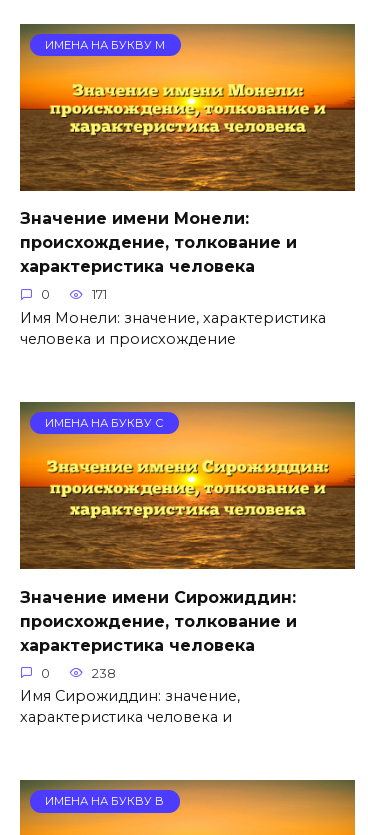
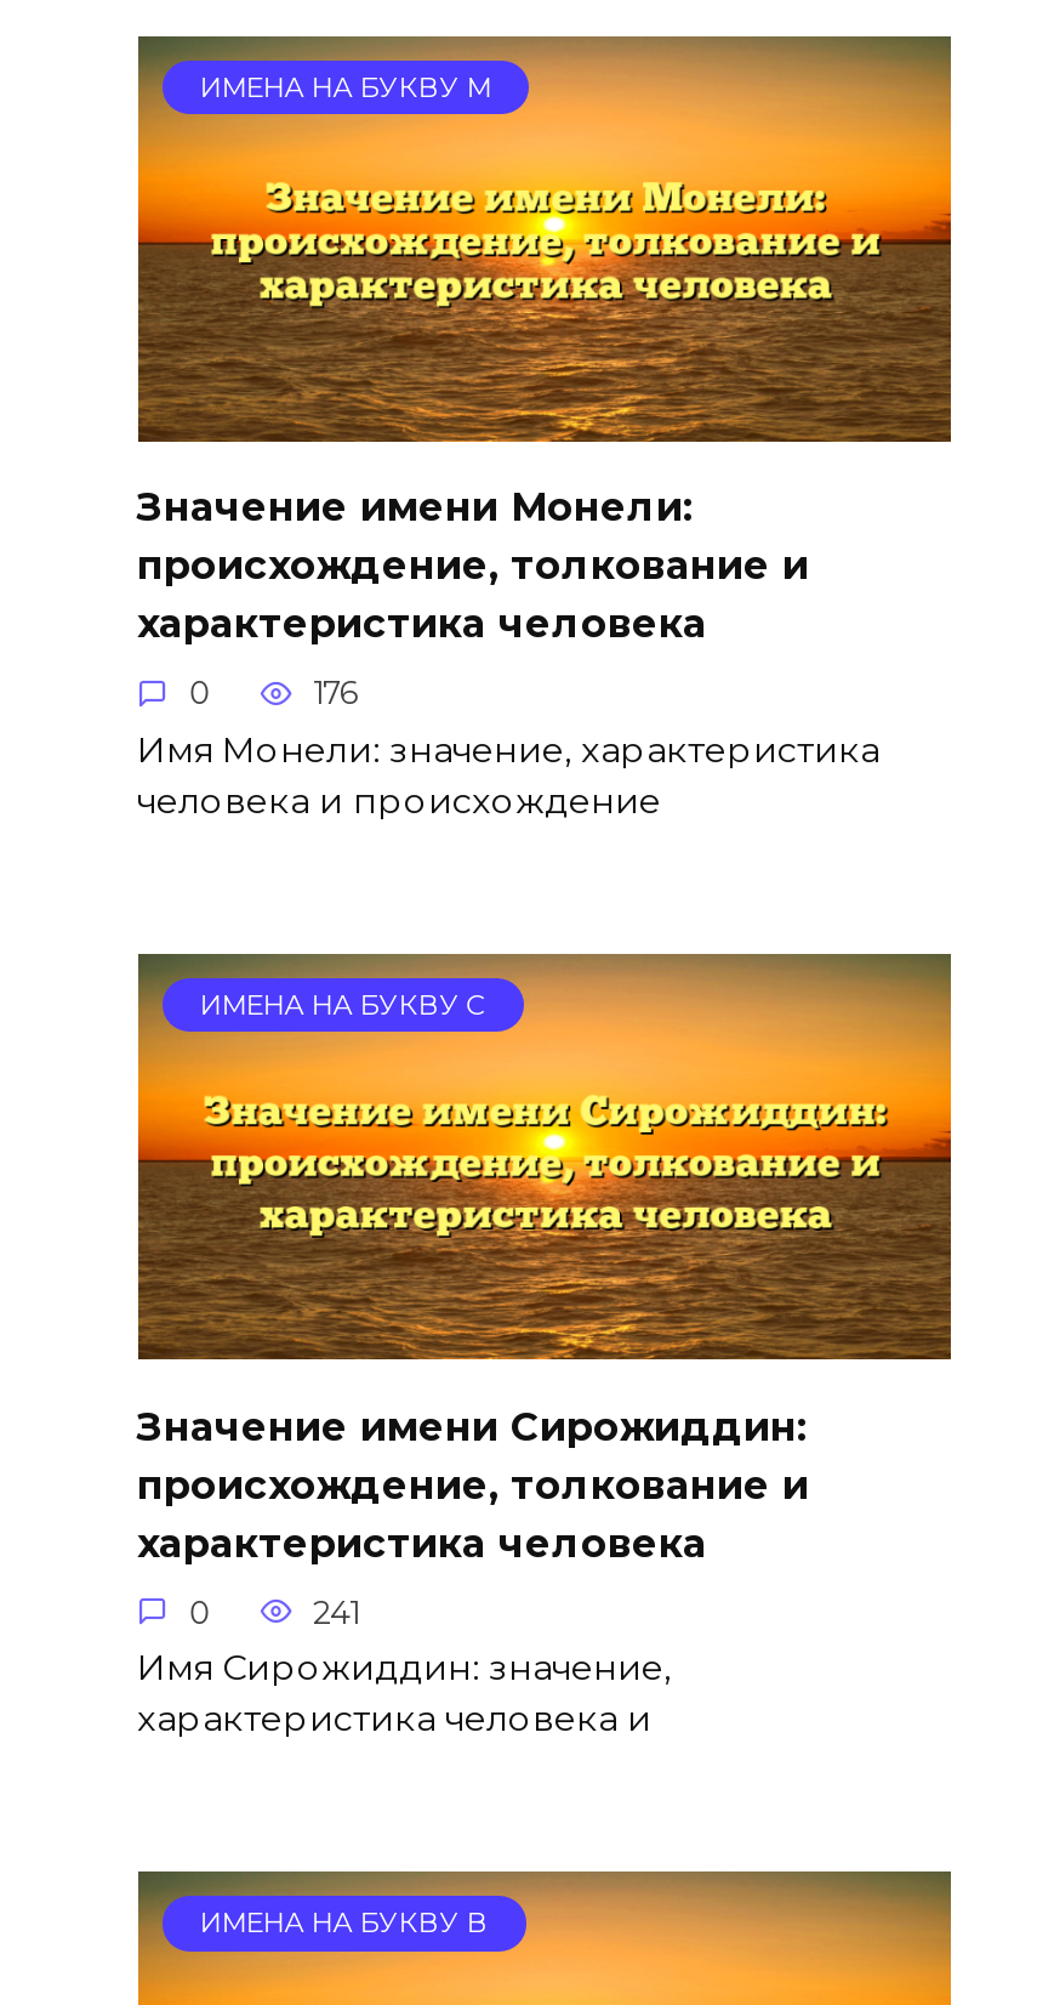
- 171
+ 176

- 238
+ 241
